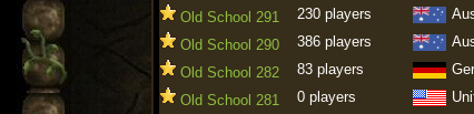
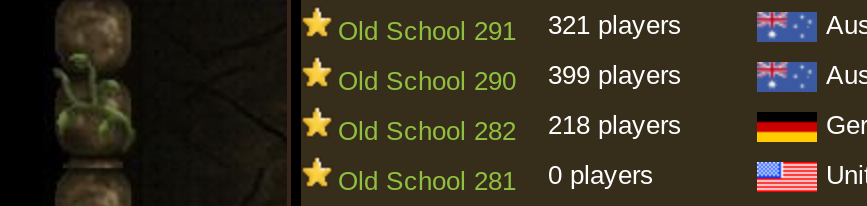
- Old School 291 230 players
+ Old School 291 321 players

- Old School 290 386 players
+ Old School 290 399 players

- Old School 282 83 players
+ Old School 282 218 players
